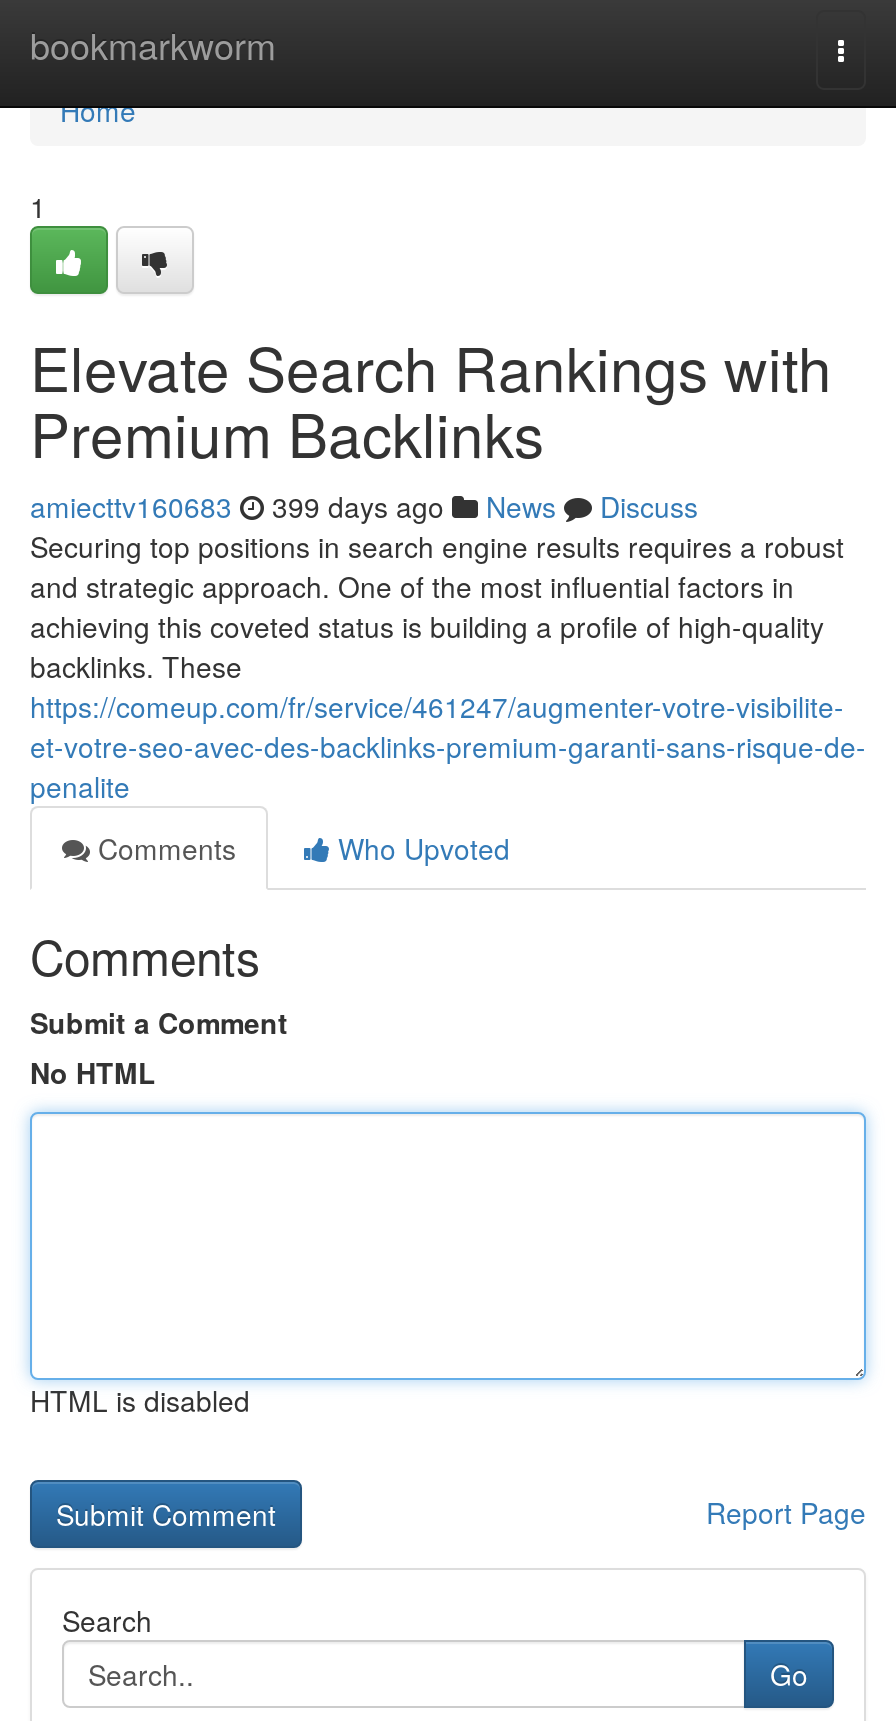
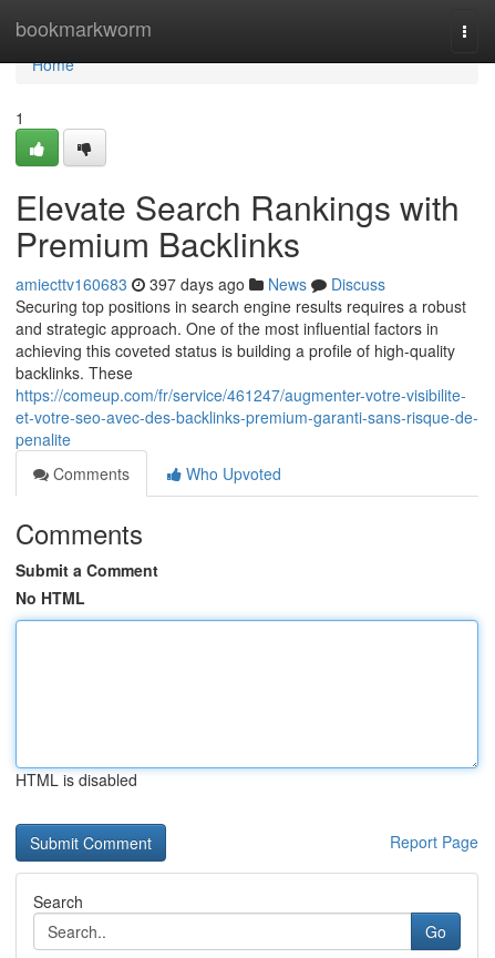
- amiecttv160683 399 days ago News Discuss
+ amiecttv160683 397 days ago News Discuss
